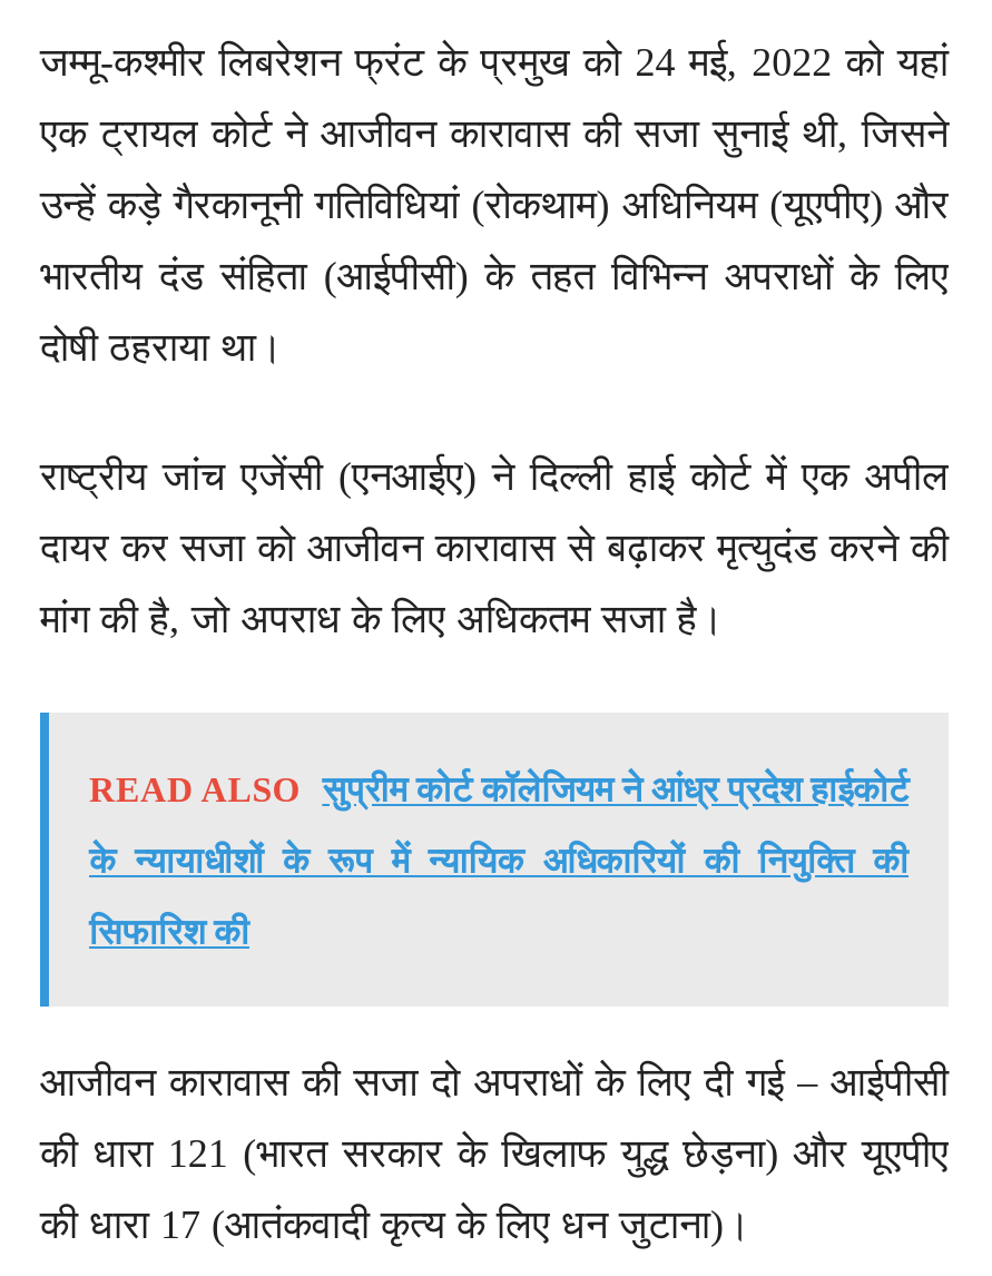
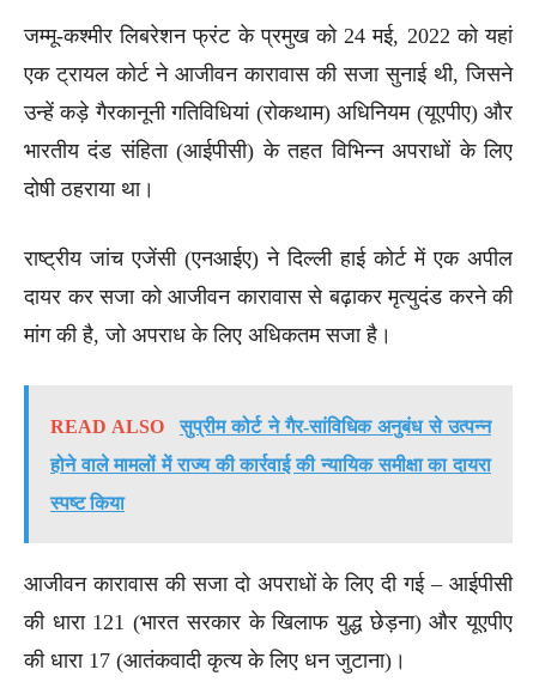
- सुप्रीम कोर्ट कॉलेजियम ने आंध्र प्रदेश हाईकोर्ट
+ सुप्रीम कोर्ट ने गैर-सांविधिक अनुबंध से उत्पन्न

- के न्यायाधीशों के रूप में न्यायिक अधिकारियों की नियुक्ति की
+ होने वाले मामलों में राज्य की कार्रवाई की न्यायिक समीक्षा का दायरा

- सिफारिश की
+ स्पष्ट किया
